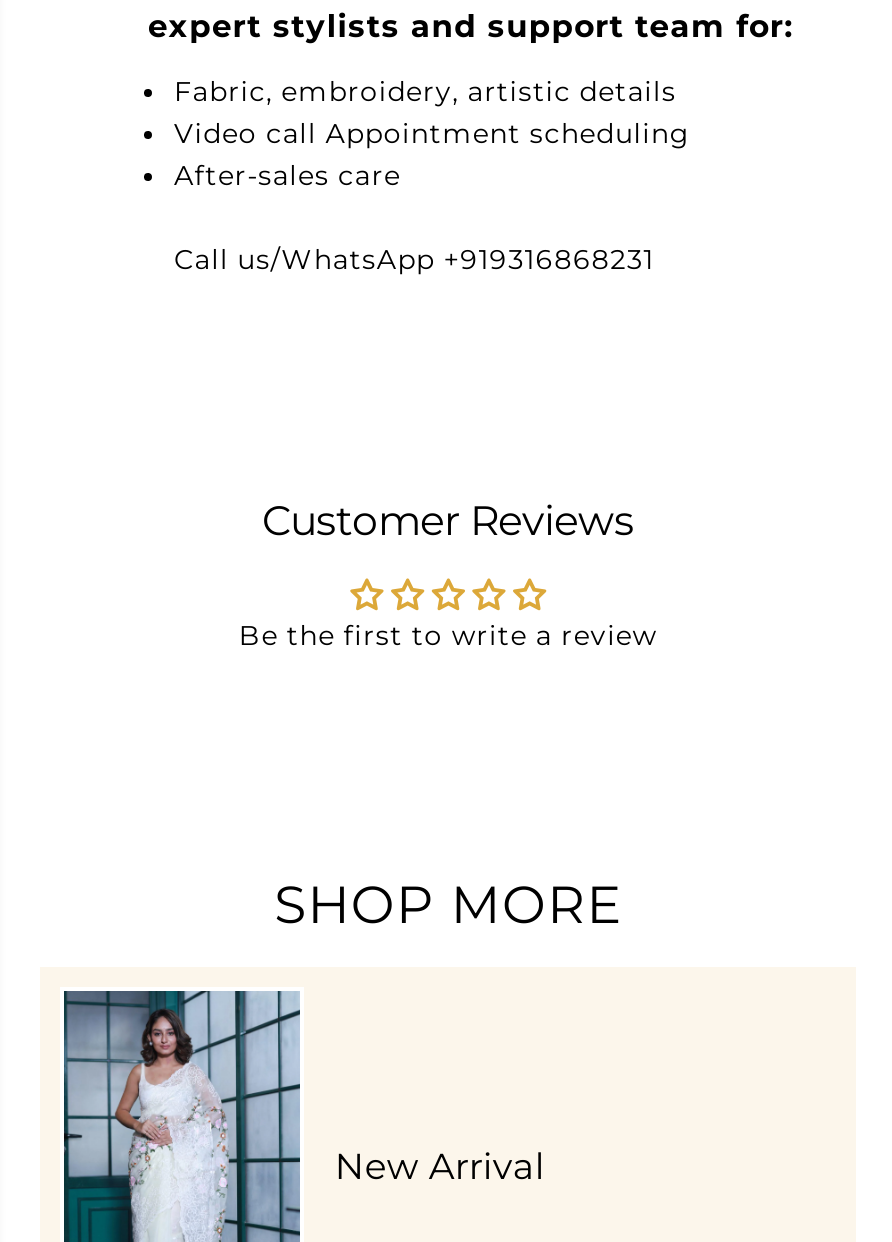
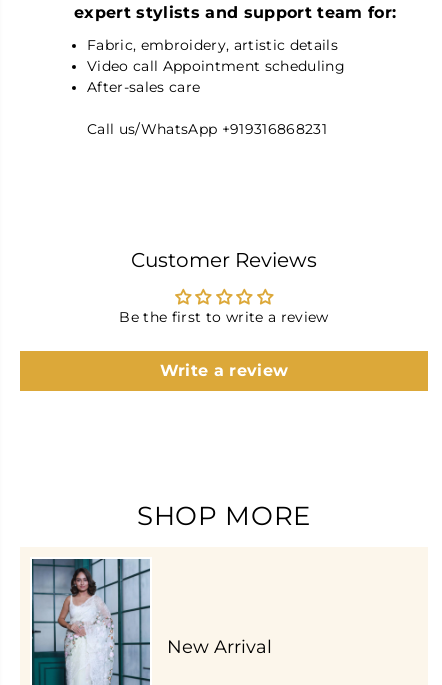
+ Write a review
